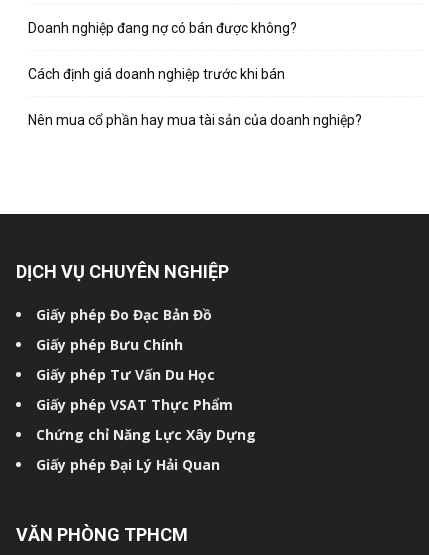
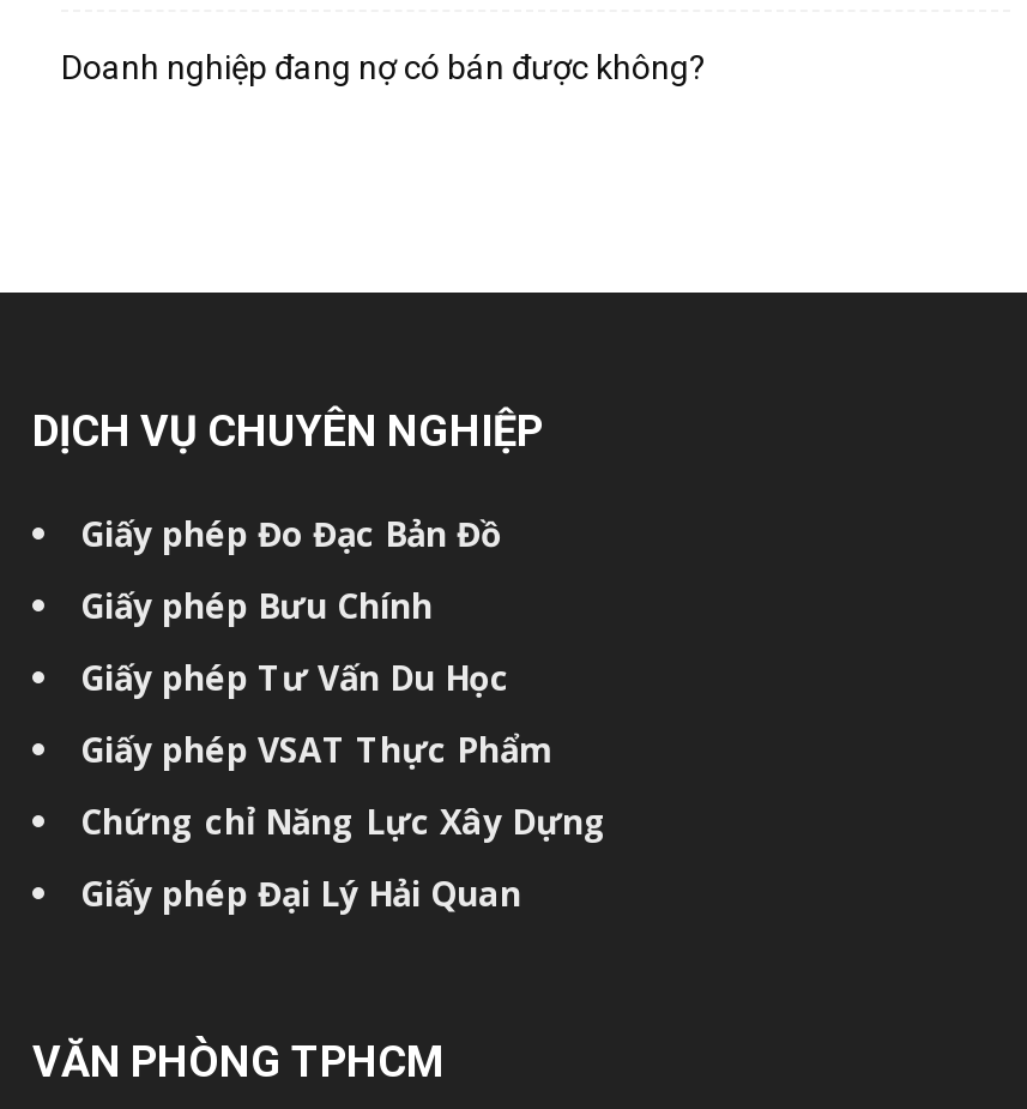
- Cách định giá doanh nghiệp trước khi bán
- Nên mua cổ phần hay mua tài sản của doanh nghiệp?
